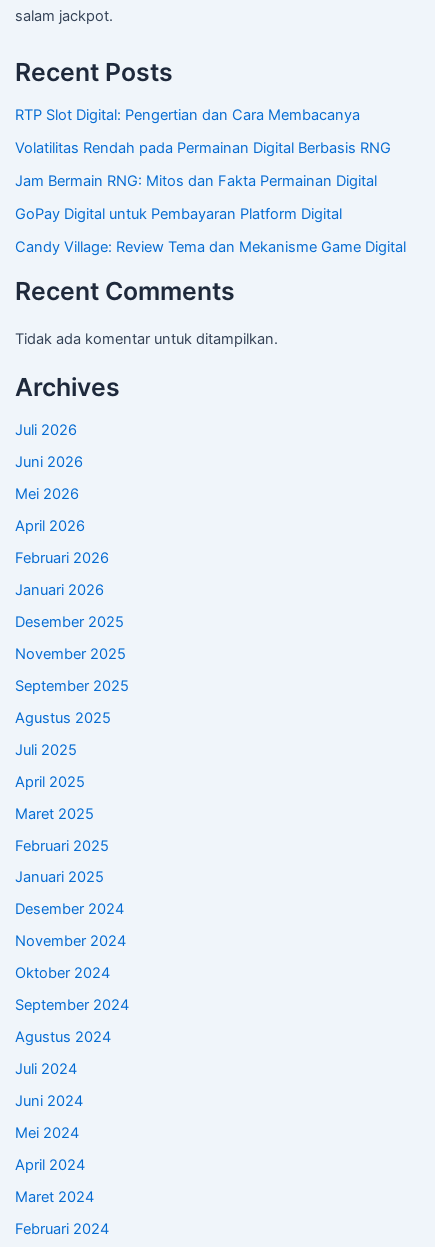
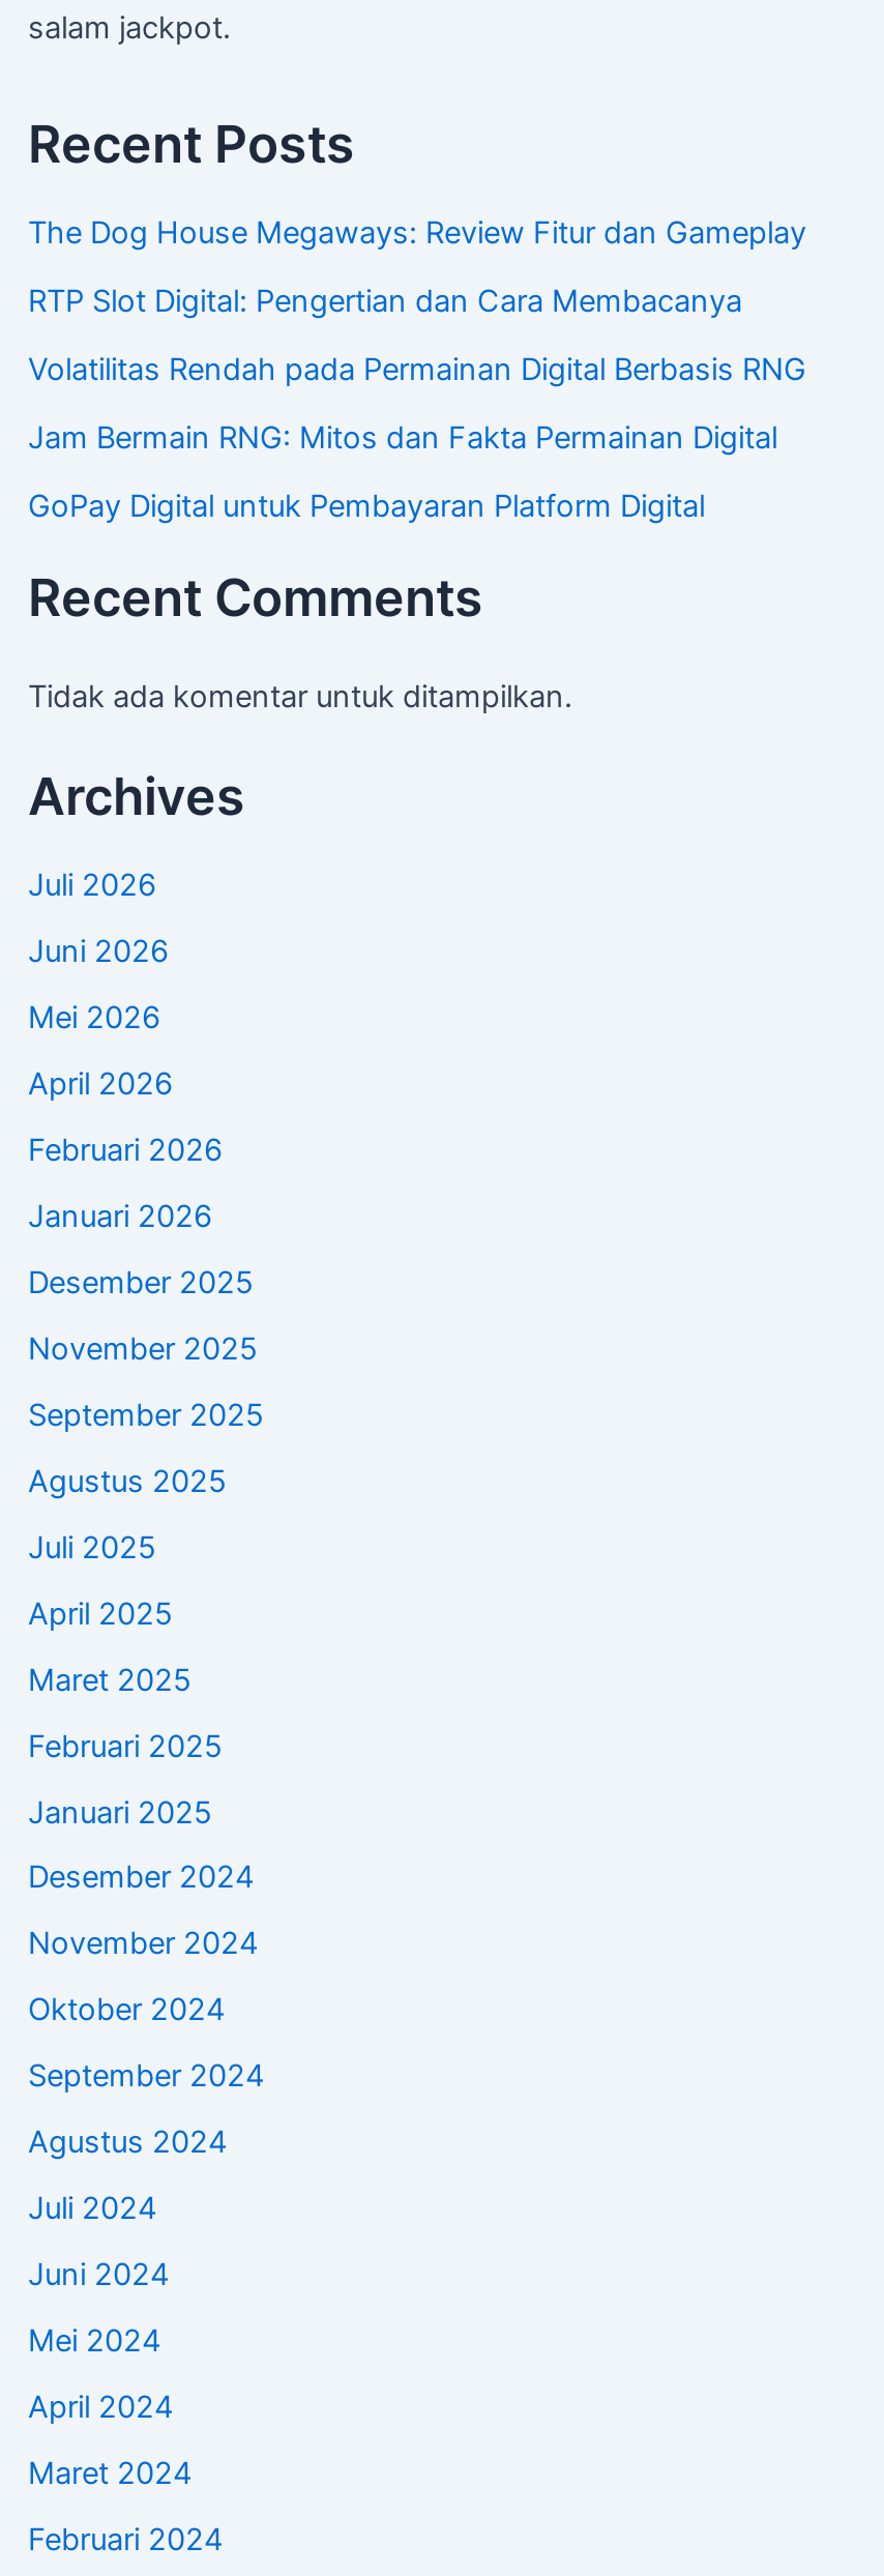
+ The Dog House Megaways: Review Fitur dan Gameplay

moved down: RTP Slot Digital: Pengertian dan Cara Membacanya | Volatilitas Rendah pada Permainan Digital Berbasis RNG | Jam Bermain RNG: Mitos dan Fakta Permainan Digital | GoPay Digital untuk Pembayaran Platform Digital

- Candy Village: Review Tema dan Mekanisme Game Digital
